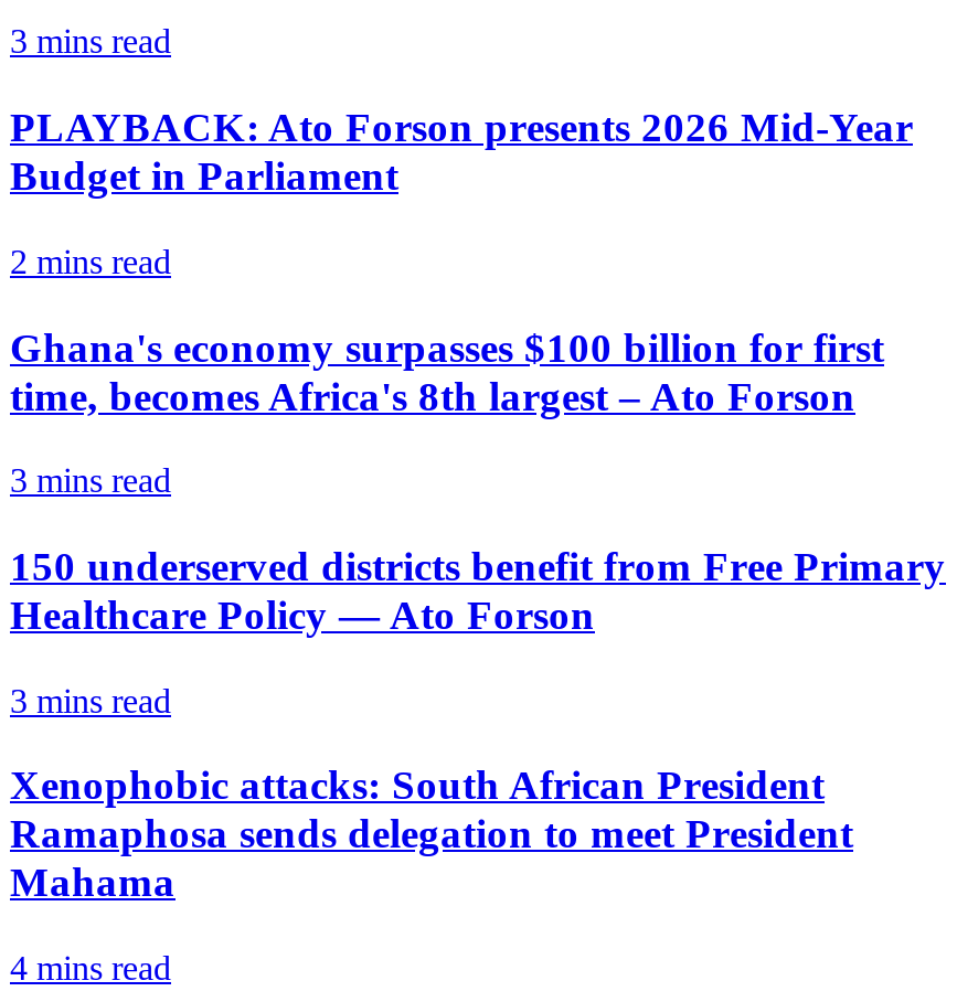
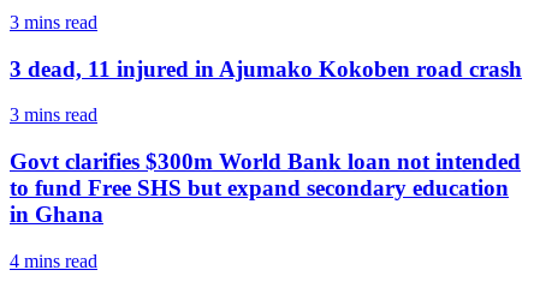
- PLAYBACK: Ato Forson presents 2026 Mid-Year
- Budget in Parliament
- 2 mins read
- Ghana's economy surpasses $100 billion for first
- time, becomes Africa's 8th largest – Ato Forson
+ 3 dead, 11 injured in Ajumako Kokoben road crash

- 150 underserved districts benefit from Free Primary
- Healthcare Policy — Ato Forson
- 3 mins read
- Xenophobic attacks: South African President
- Ramaphosa sends delegation to meet President
- Mahama
+ Govt clarifies $300m World Bank loan not intended
+ to fund Free SHS but expand secondary education
+ in Ghana
